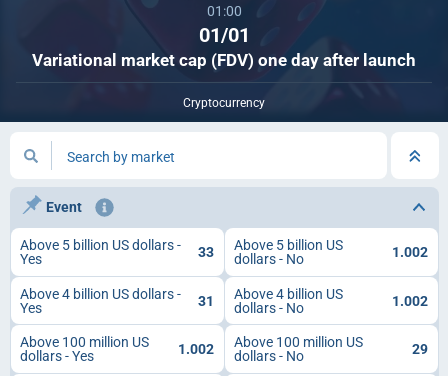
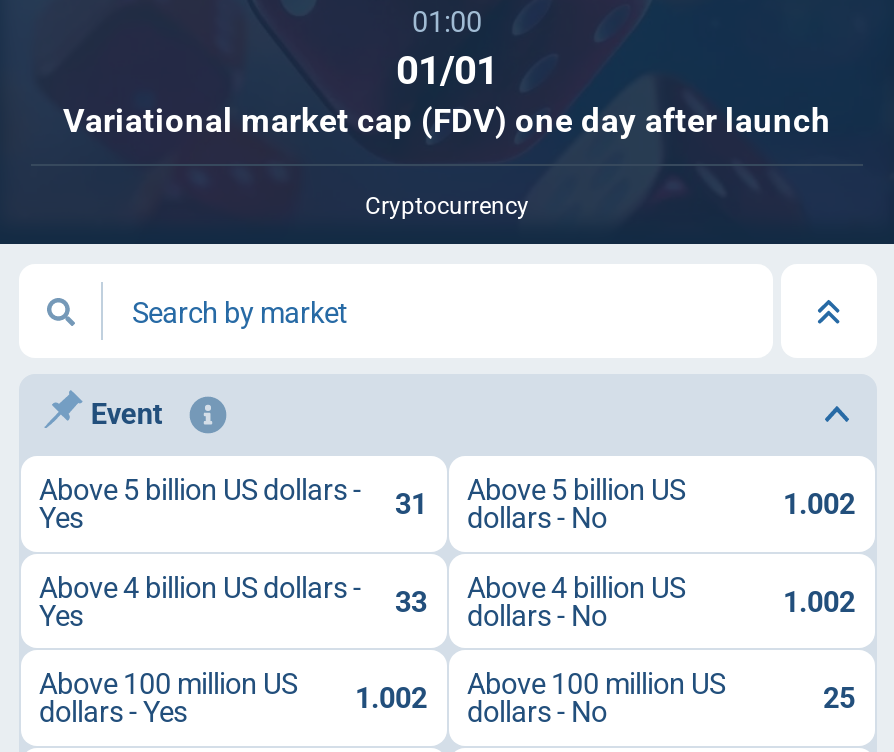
- Above 5 billion US dollars - 33 Above 5 billion US dollars - No
+ Above 5 billion US dollars - 31 Above 5 billion US dollars - No

- Above 4 billion US dollars - 31 Above 4 billion US dollars - No
+ Above 4 billion US dollars - 33 Above 4 billion US dollars - No

- 29
+ 25
